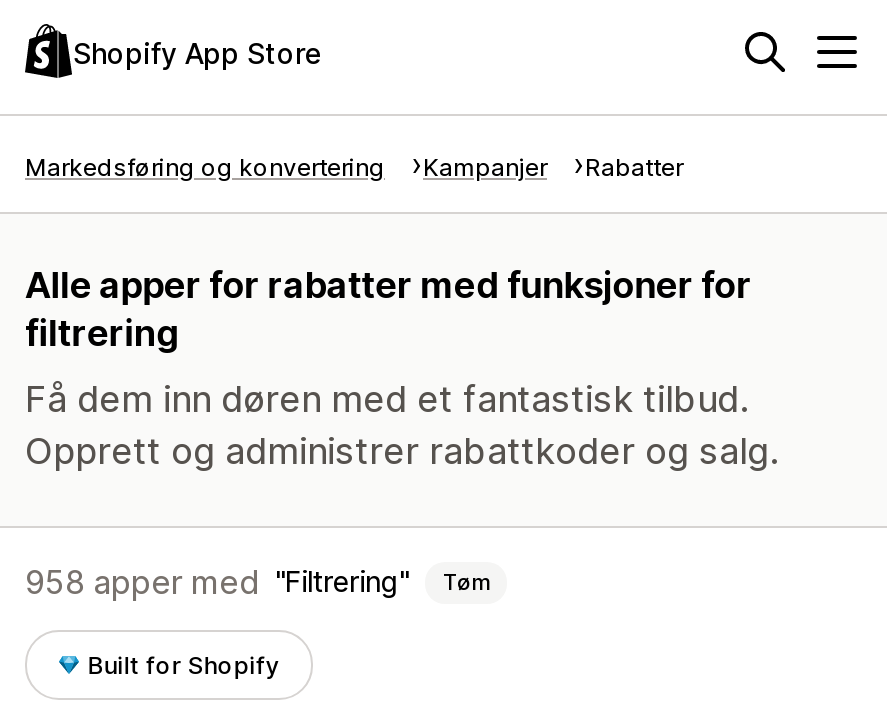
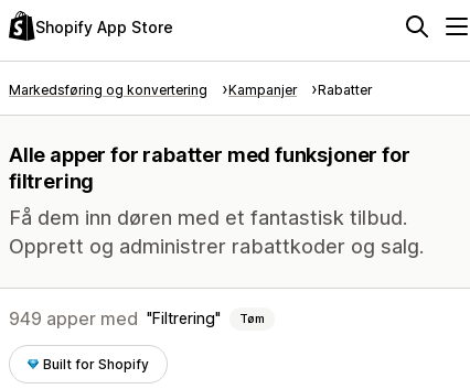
- 958 apper med Filtrering Tøm
+ 949 apper med Filtrering Tøm
